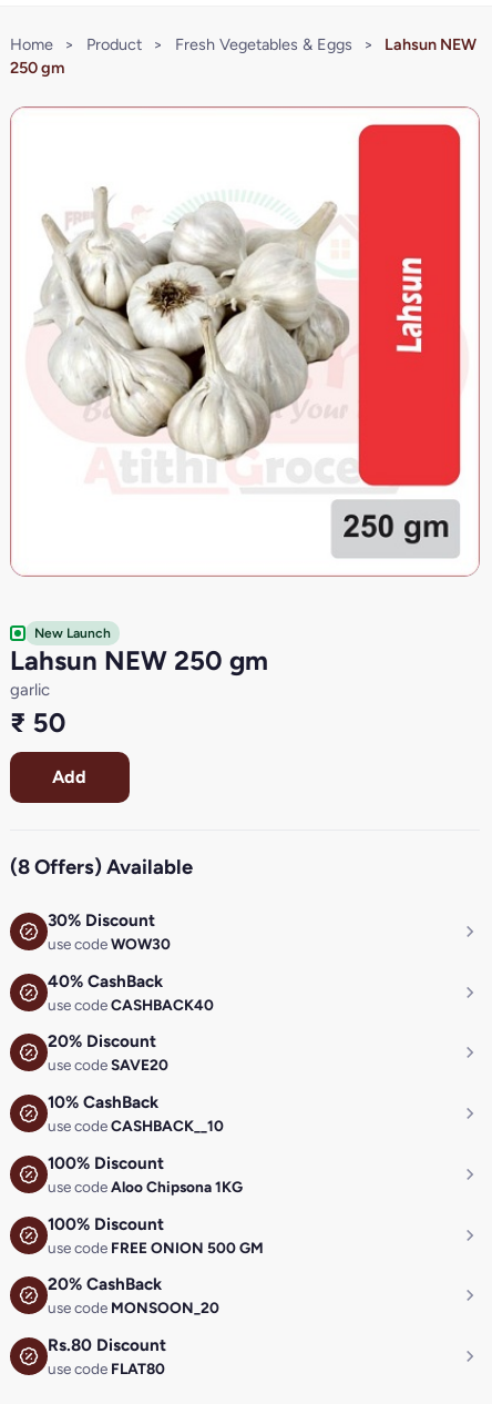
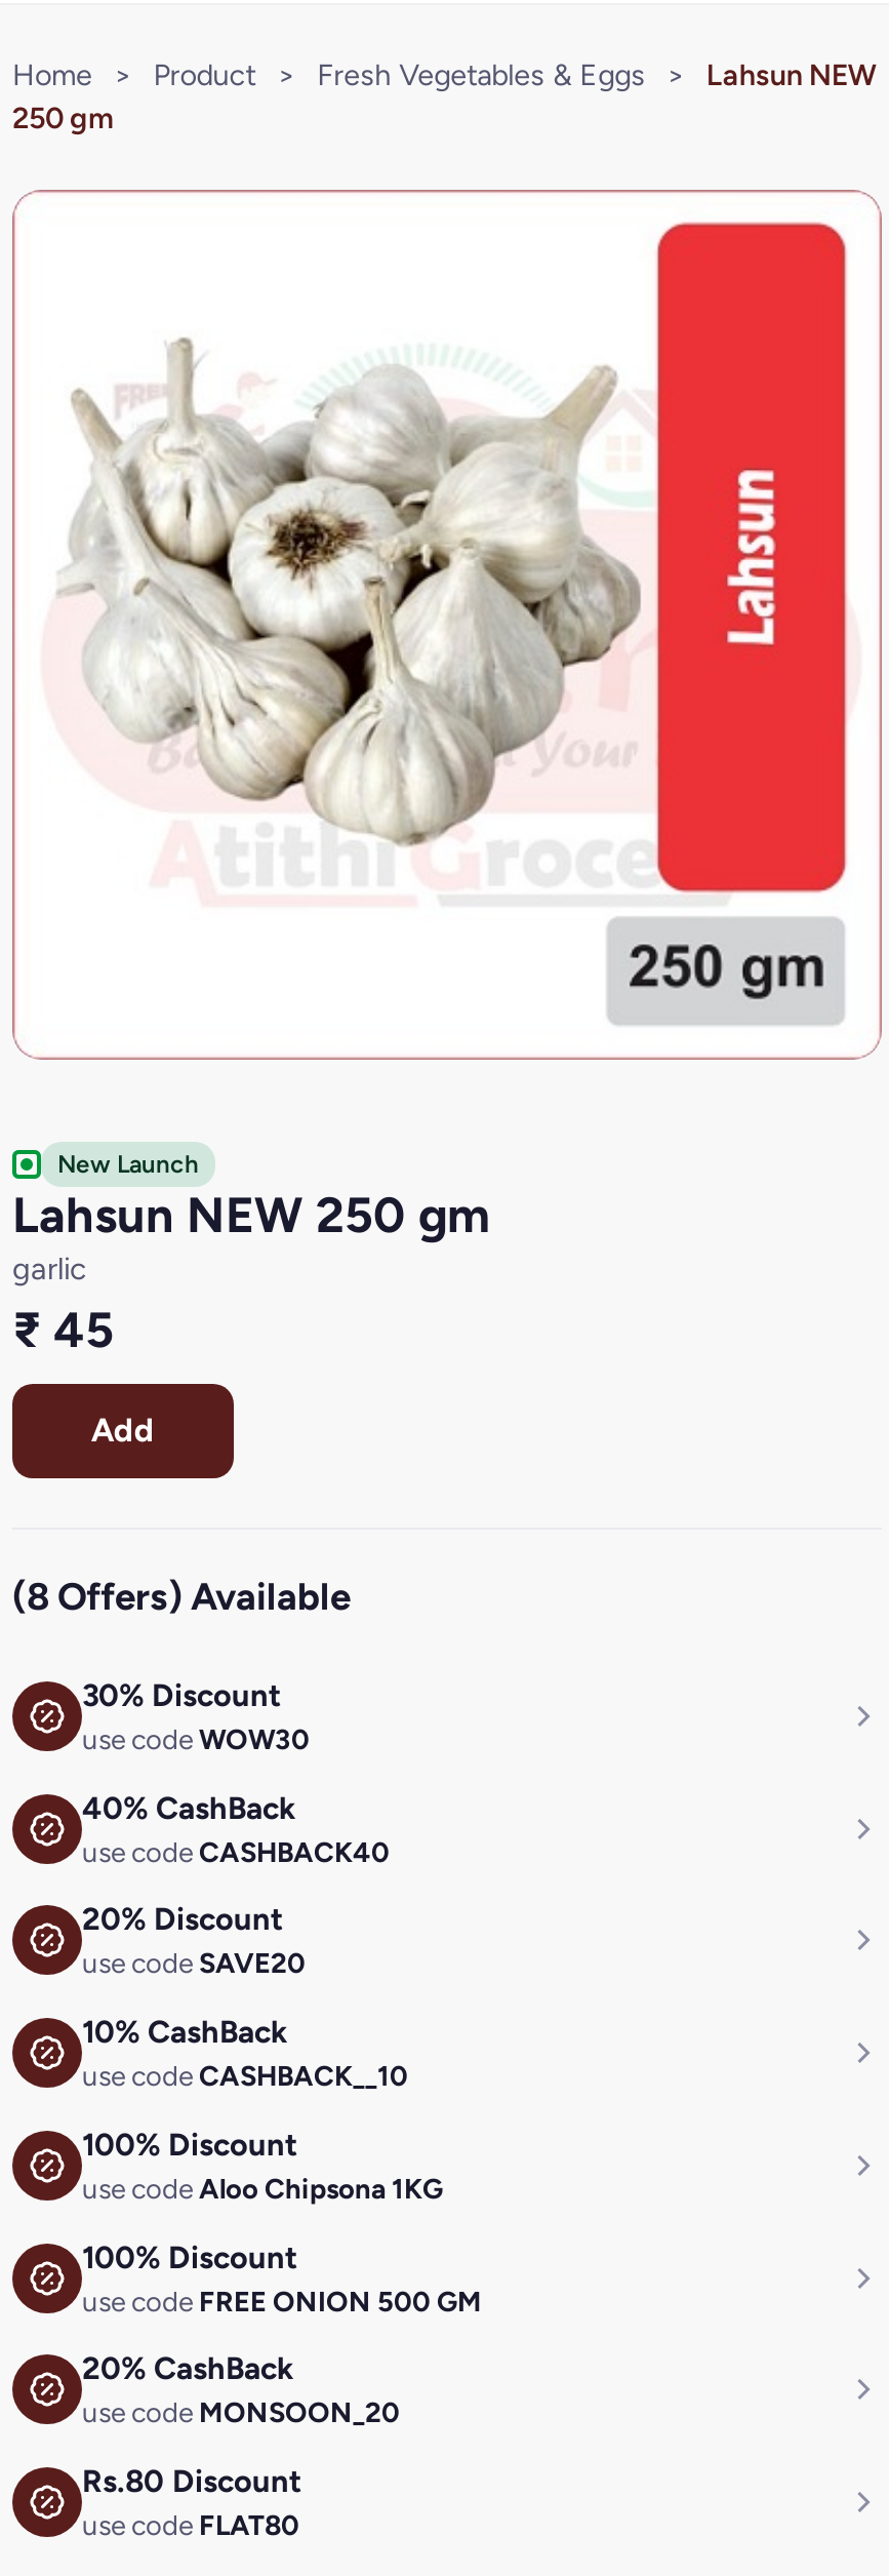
- ₹ 50
+ ₹ 45
